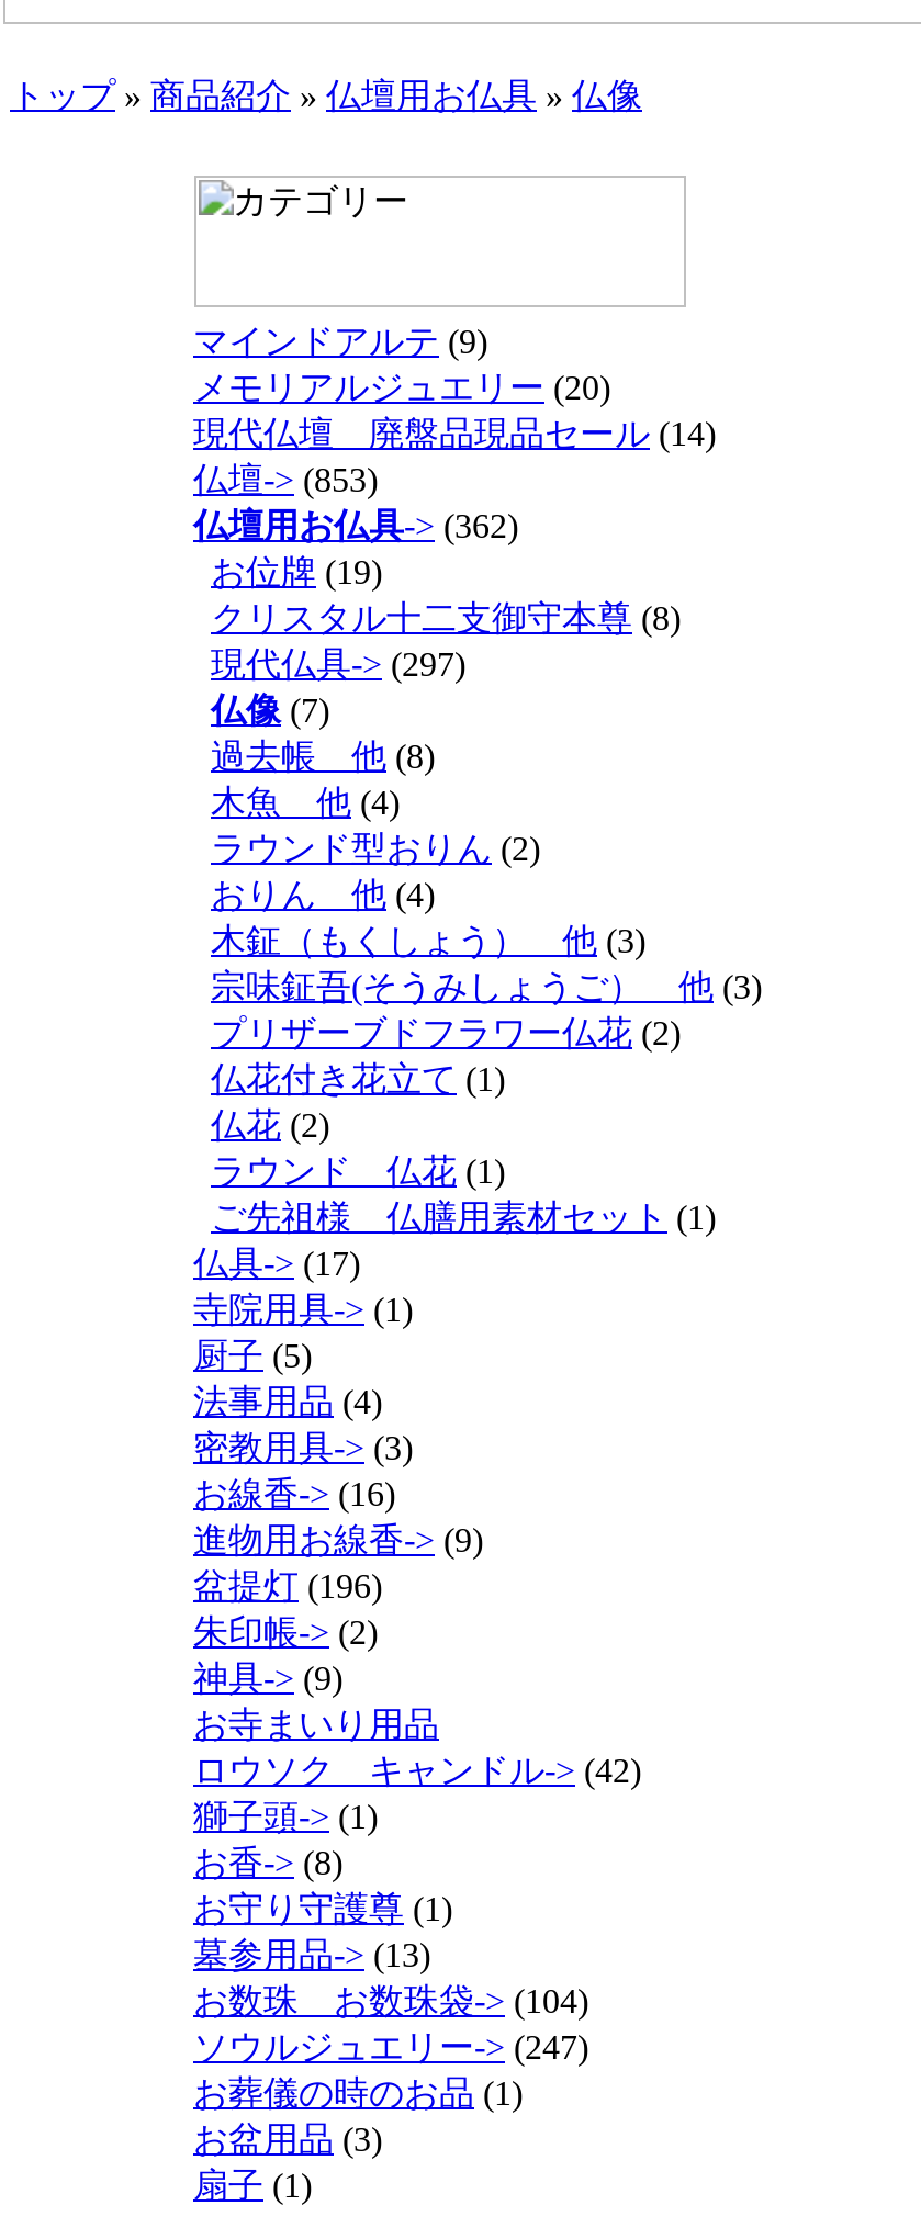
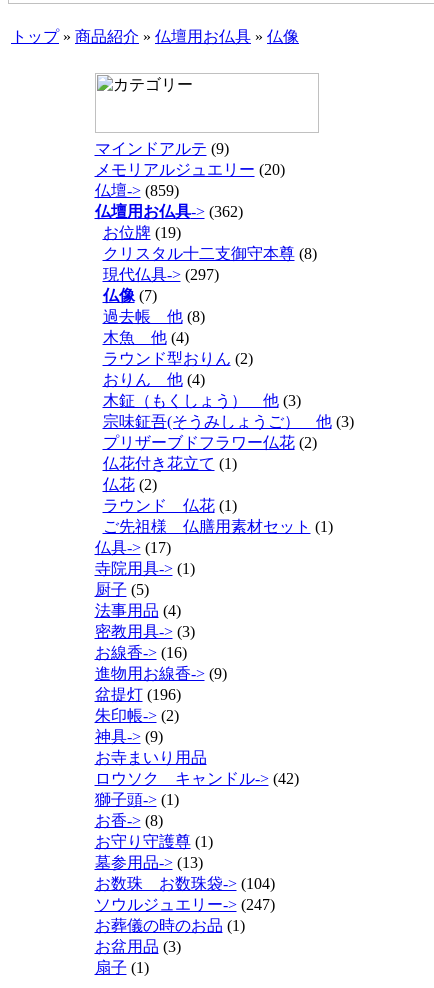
- 現代仏壇 廃盤品現品セール(14)
- 仏壇-> (853)
+ 仏壇-> (859)
